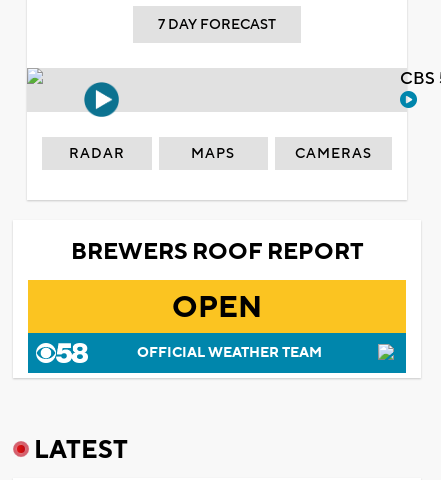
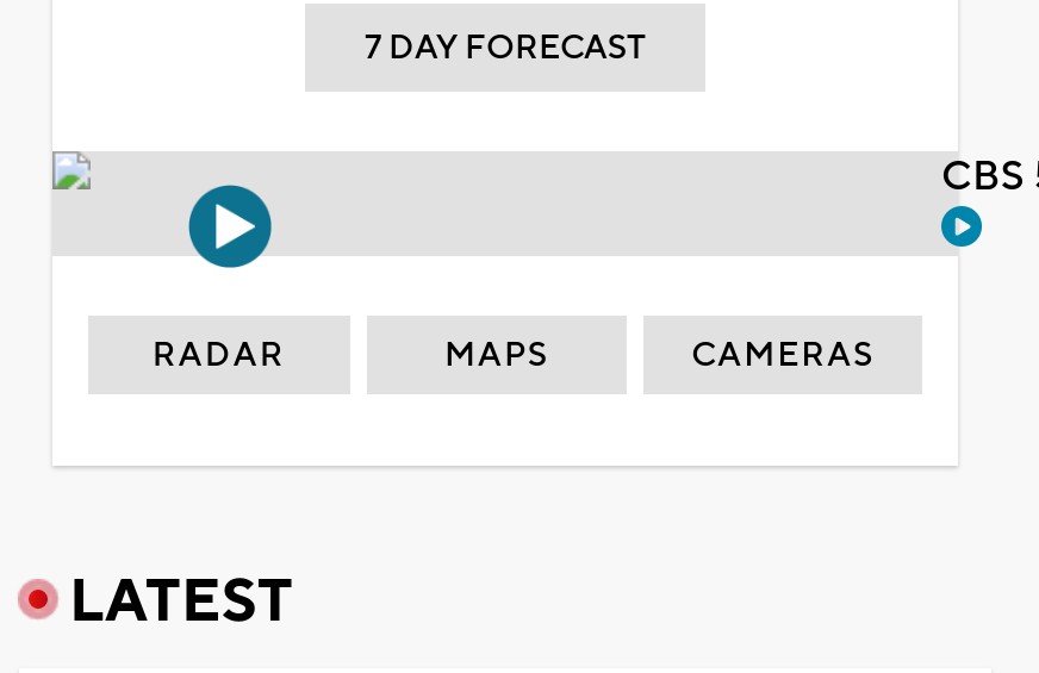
- BREWERS ROOF REPORT
- OPEN
- OFFICIAL WEATHER TEAM
